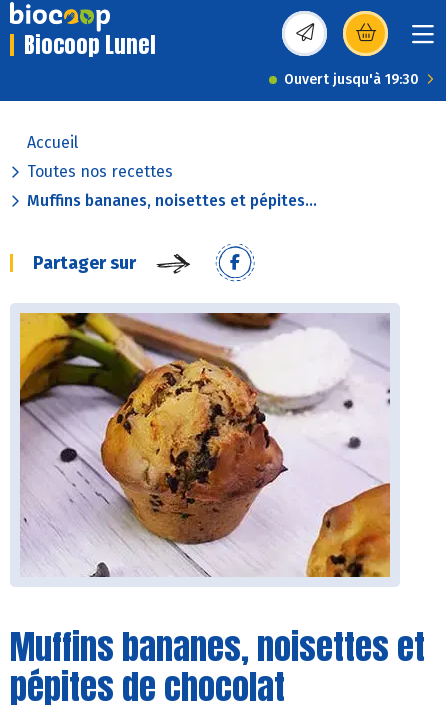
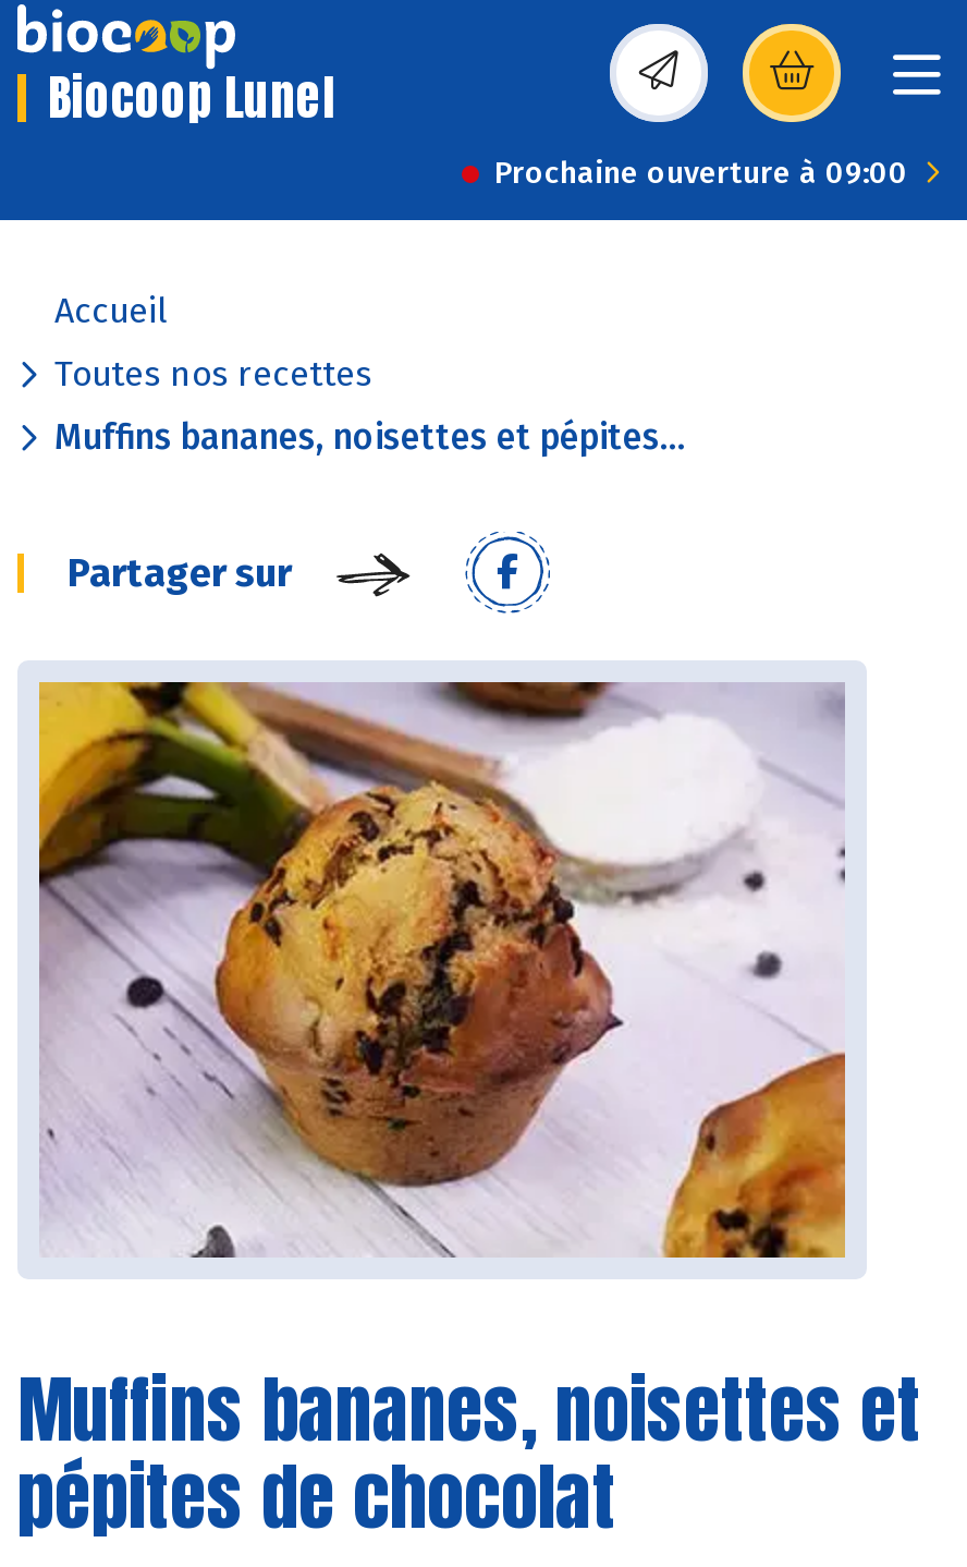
- Ouvert jusqu'à 19:30
+ Prochaine ouverture à 09:00
